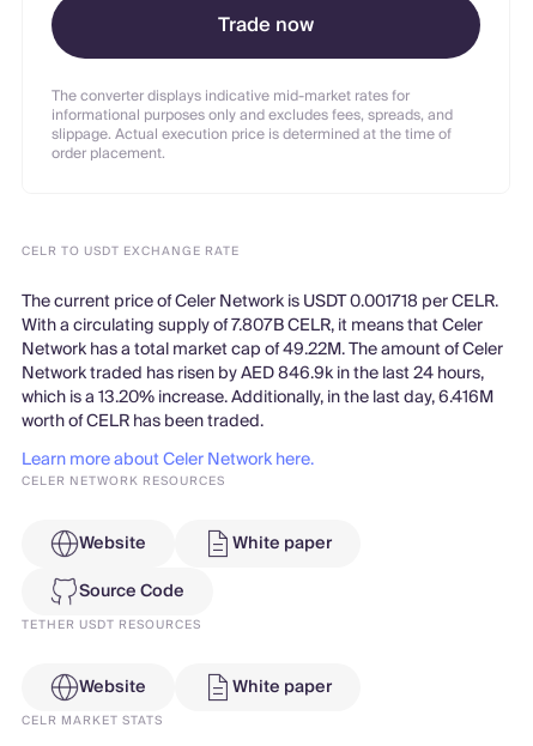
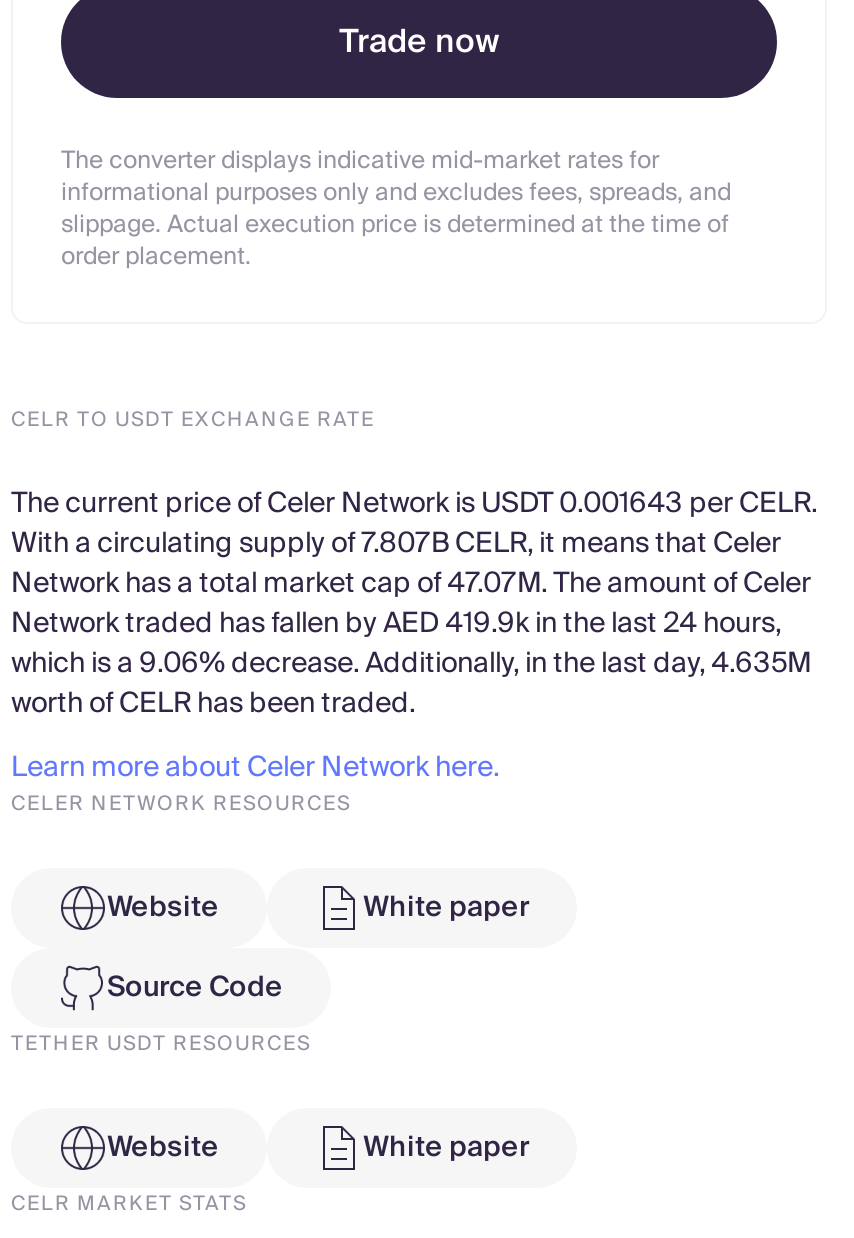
- The current price of Celer Network is USDT 0.001718 per CELR.
+ The current price of Celer Network is USDT 0.001643 per CELR.

- Network has a total market cap of 49.22M. The amount of Celer
+ Network has a total market cap of 47.07M. The amount of Celer

- Network traded has risen by AED 846.9k in the last 24 hours,
+ Network traded has fallen by AED 419.9k in the last 24 hours,

- which is a 13.20% increase. Additionally, in the last day, 6.416M
+ which is a 9.06% decrease. Additionally, in the last day, 4.635M
